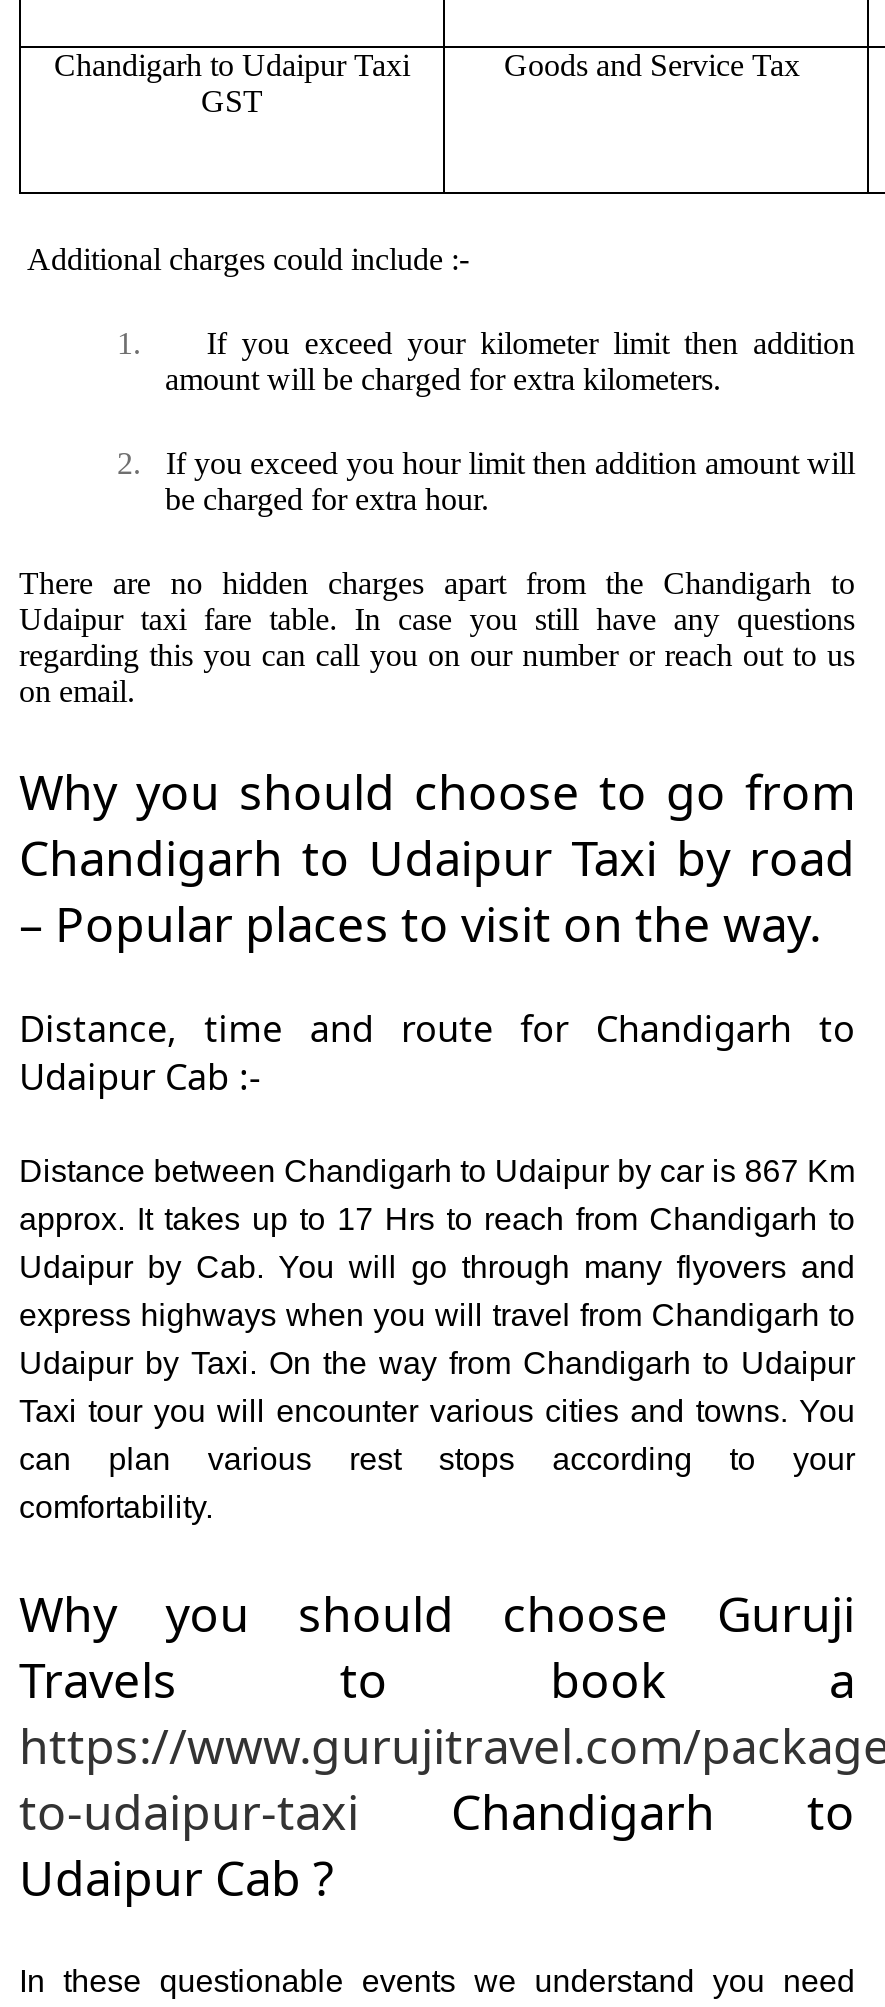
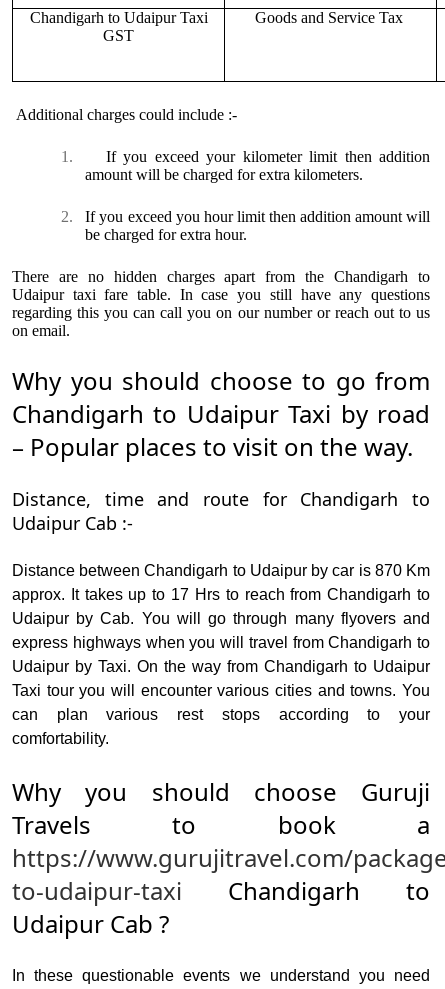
- Distance between Chandigarh to Udaipur by car is 867 Km
+ Distance between Chandigarh to Udaipur by car is 870 Km
